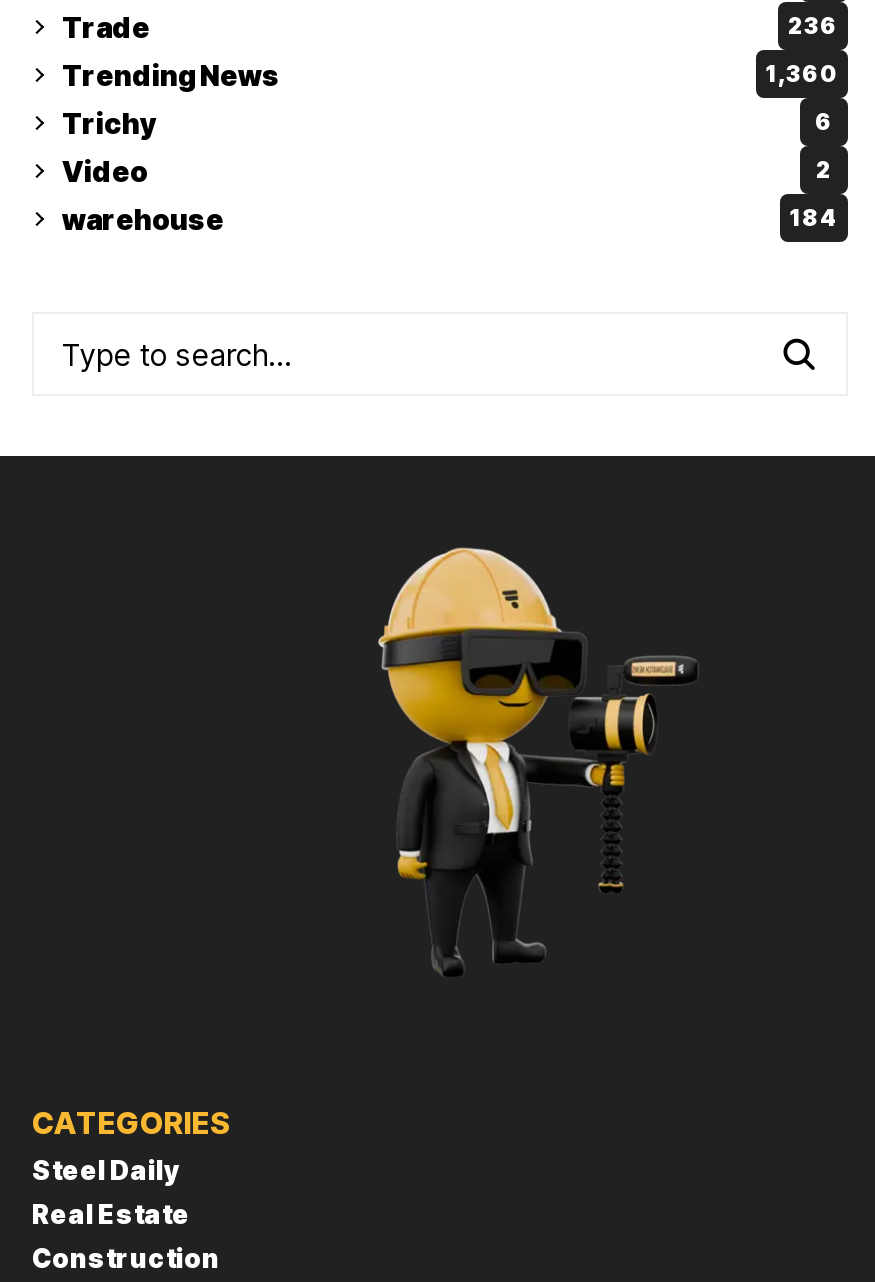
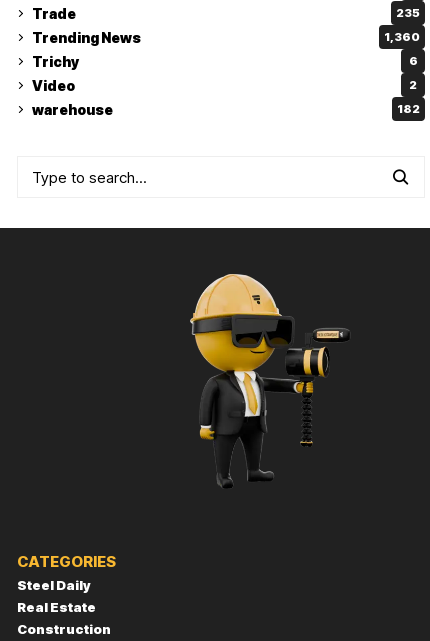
- 236
+ 235

- 184
+ 182
